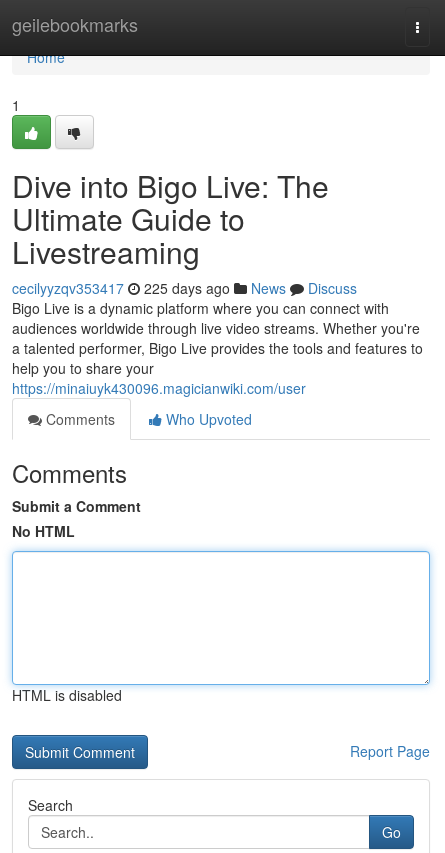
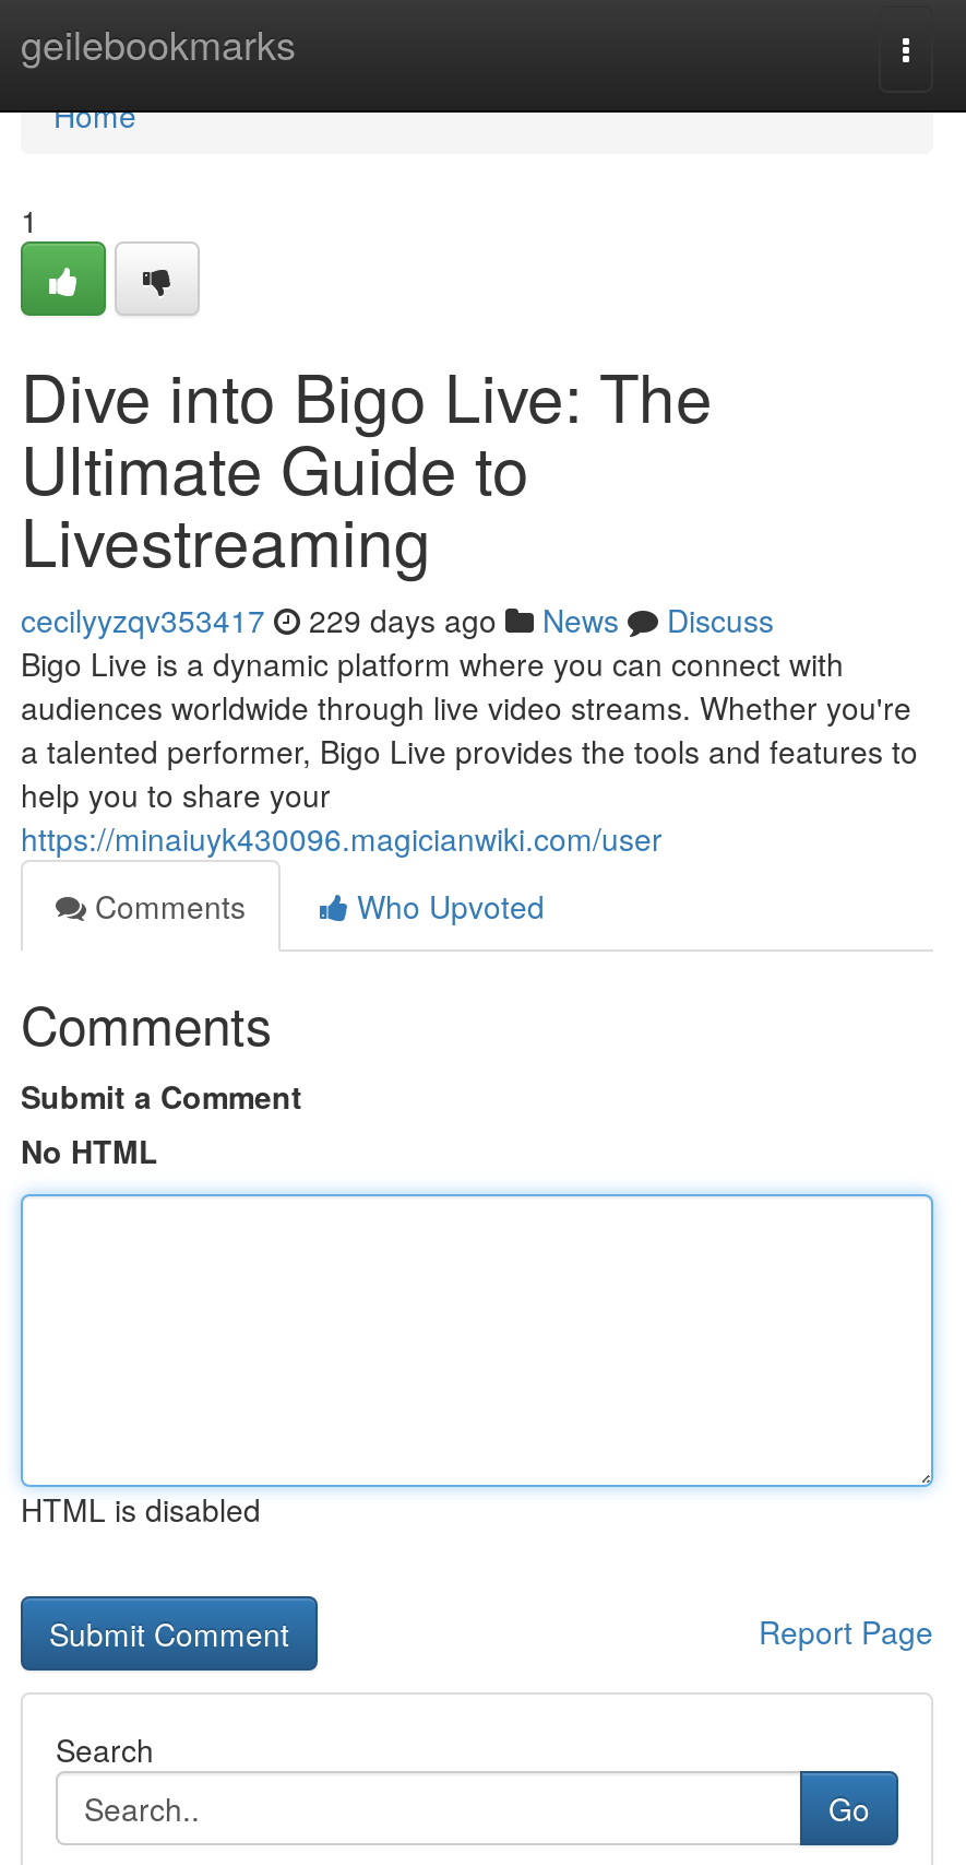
- cecilyyzqv353417 225 days ago News Discuss
+ cecilyyzqv353417 229 days ago News Discuss
